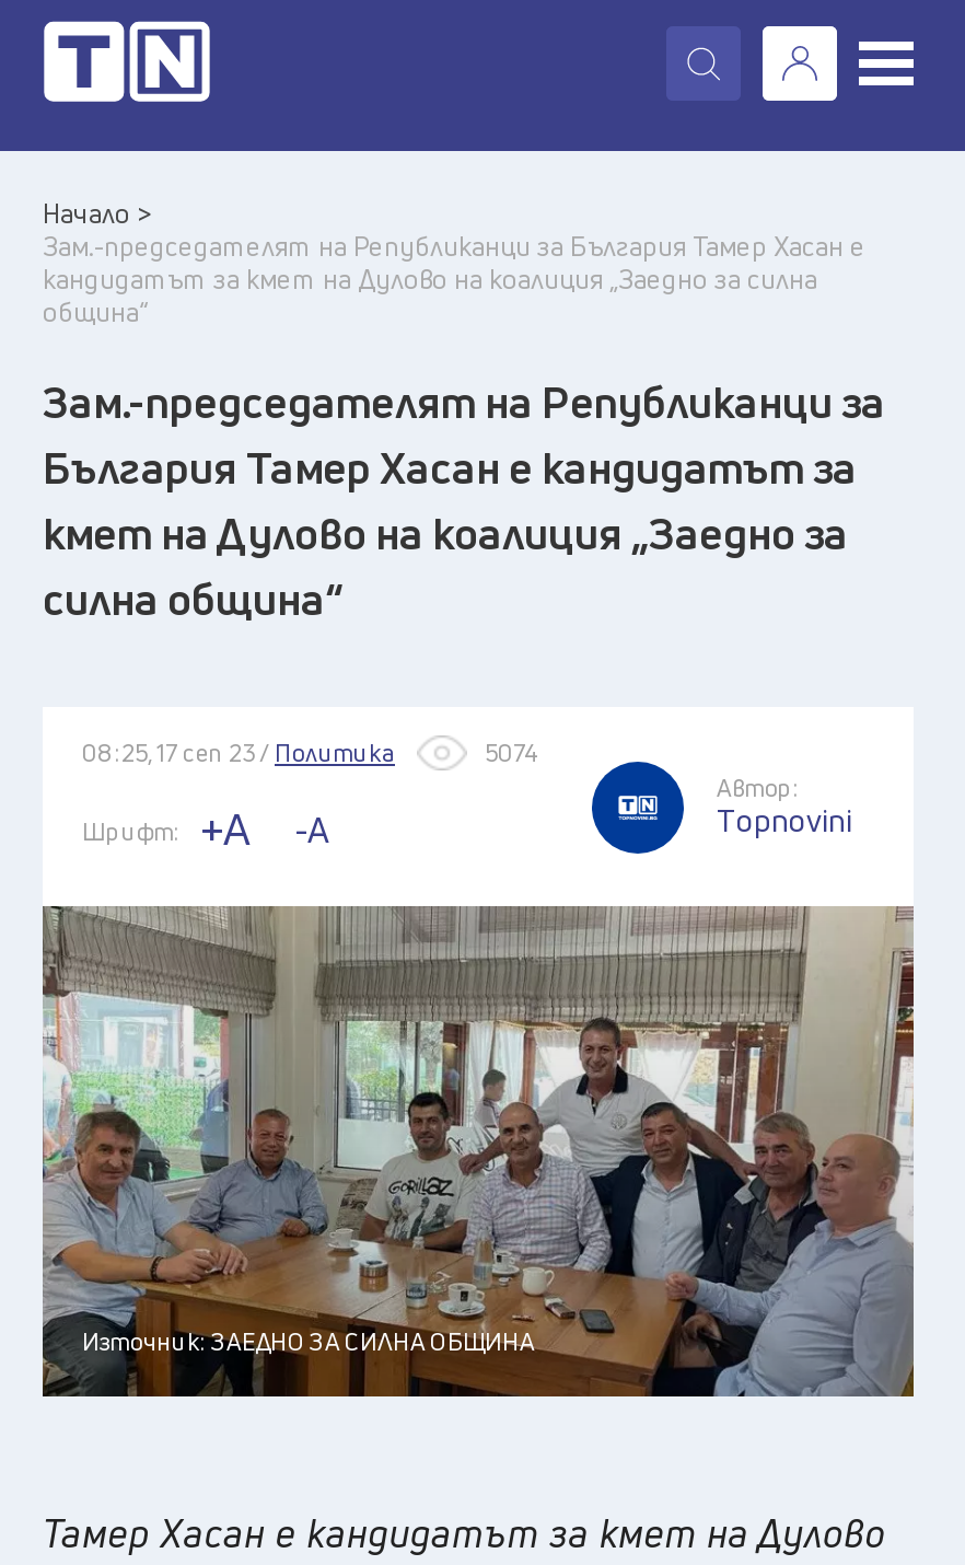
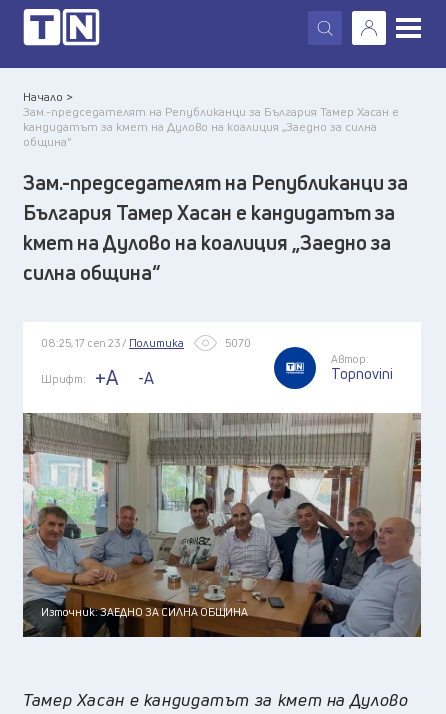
- 5074
+ 5070
